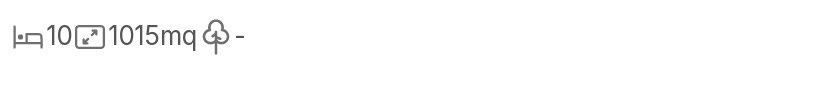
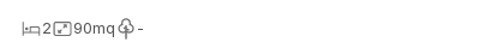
- 10
+ 2

- 1015mq
+ 90mq
